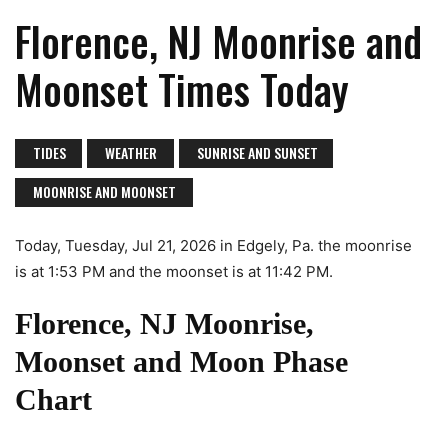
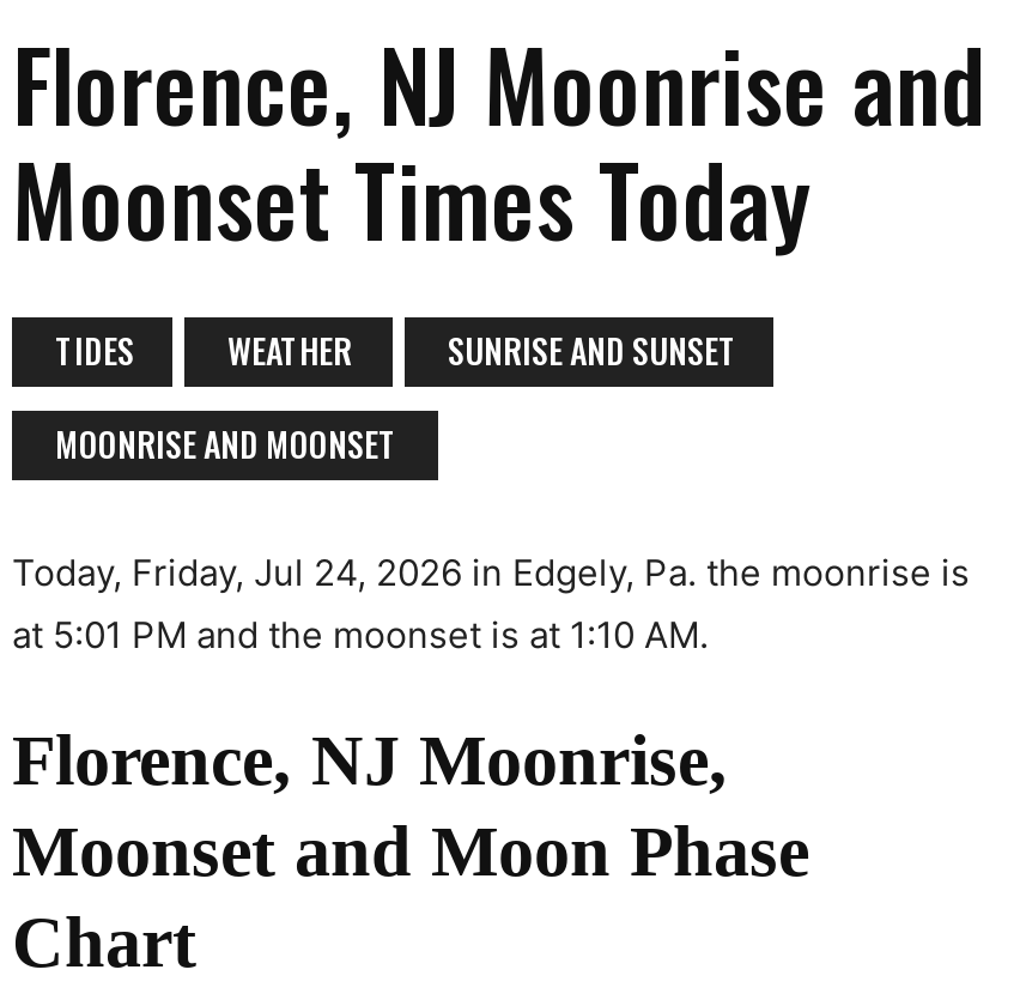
- Today, Tuesday, Jul 21, 2026 in Edgely, Pa. the moonrise
- is at 1:53 PM and the moonset is at 11:42 PM.
+ Today, Friday, Jul 24, 2026 in Edgely, Pa. the moonrise is
+ at 5:01 PM and the moonset is at 1:10 AM.
